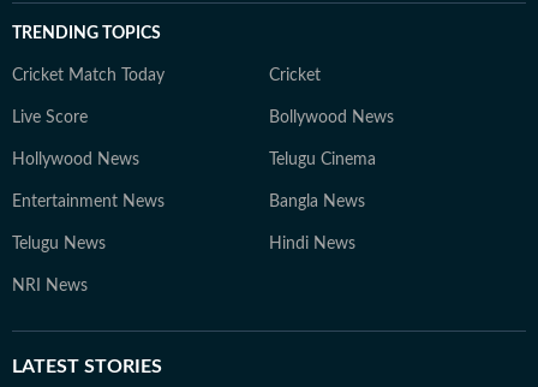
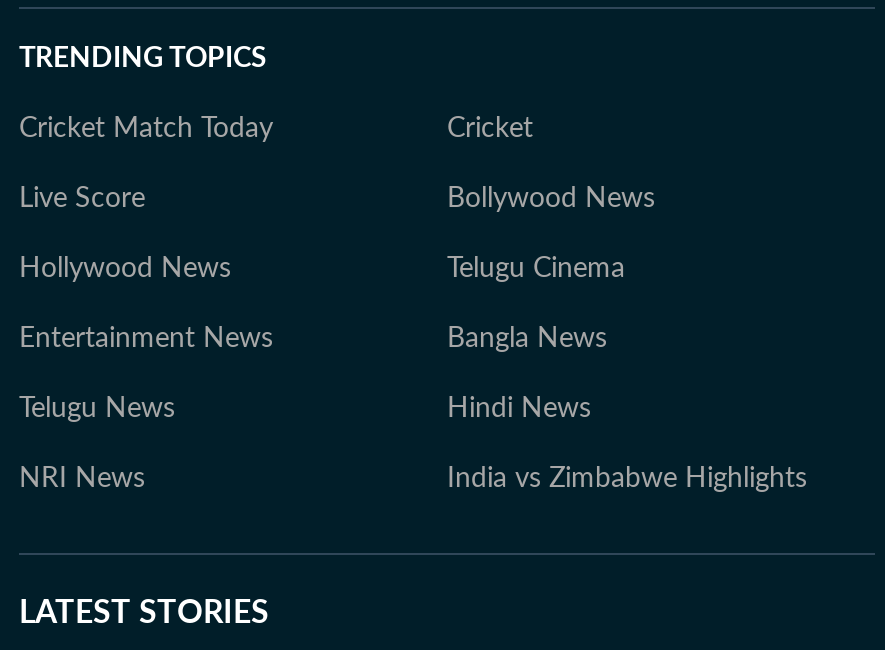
+ India vs Zimbabwe Highlights
